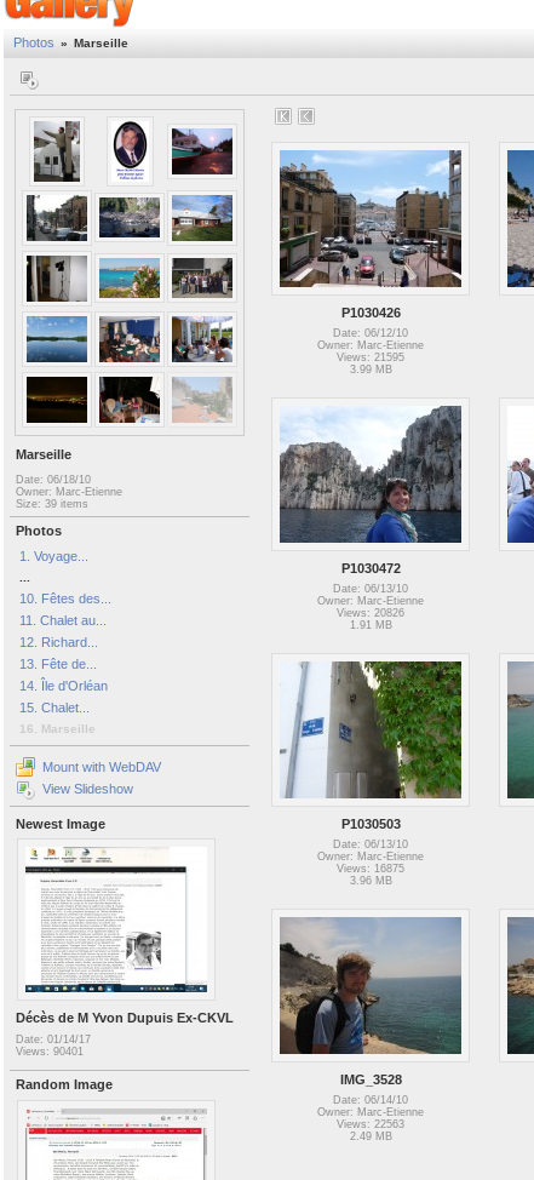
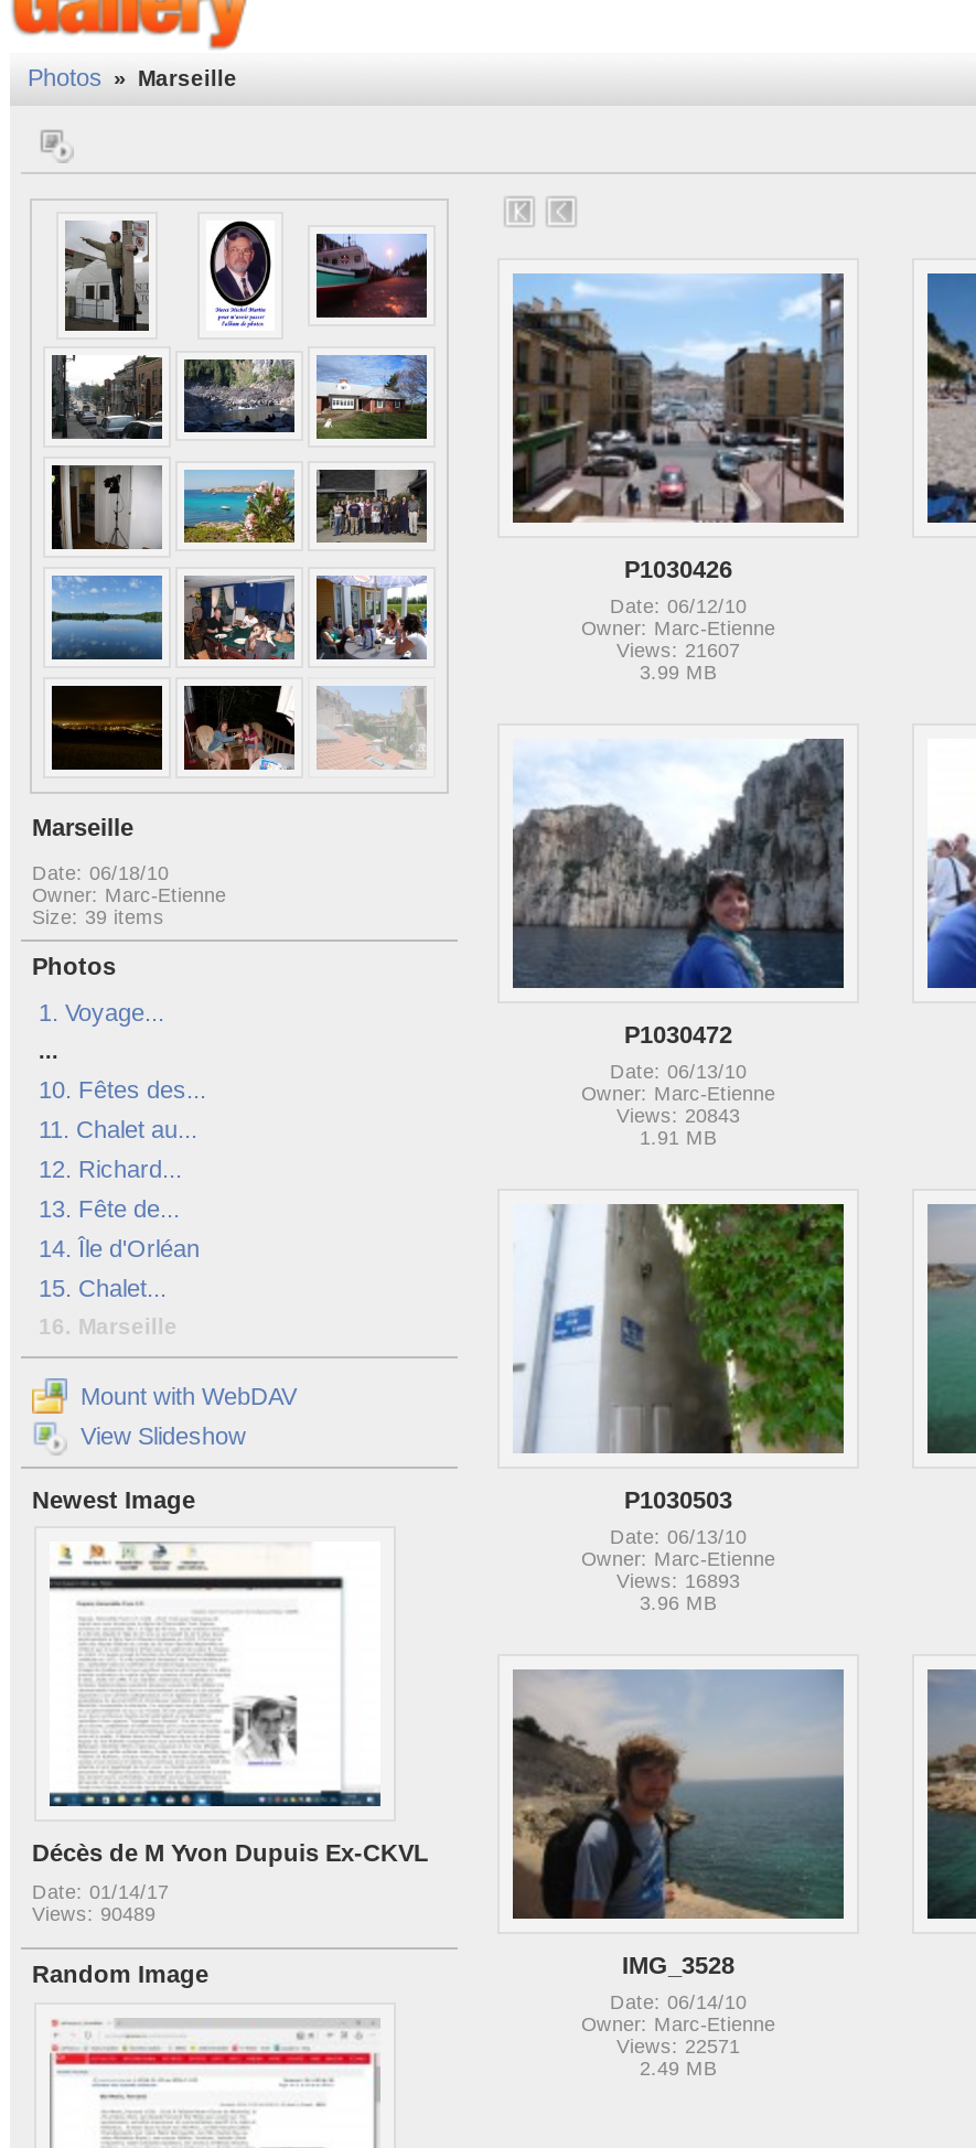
- Views: 21595
+ Views: 21607

- Views: 20826
+ Views: 20843

- Views: 16875
+ Views: 16893

- Views: 90401
+ Views: 90489

- Views: 22563
+ Views: 22571
